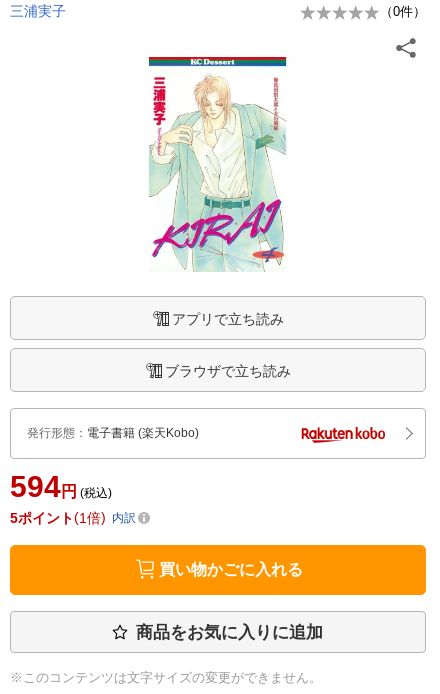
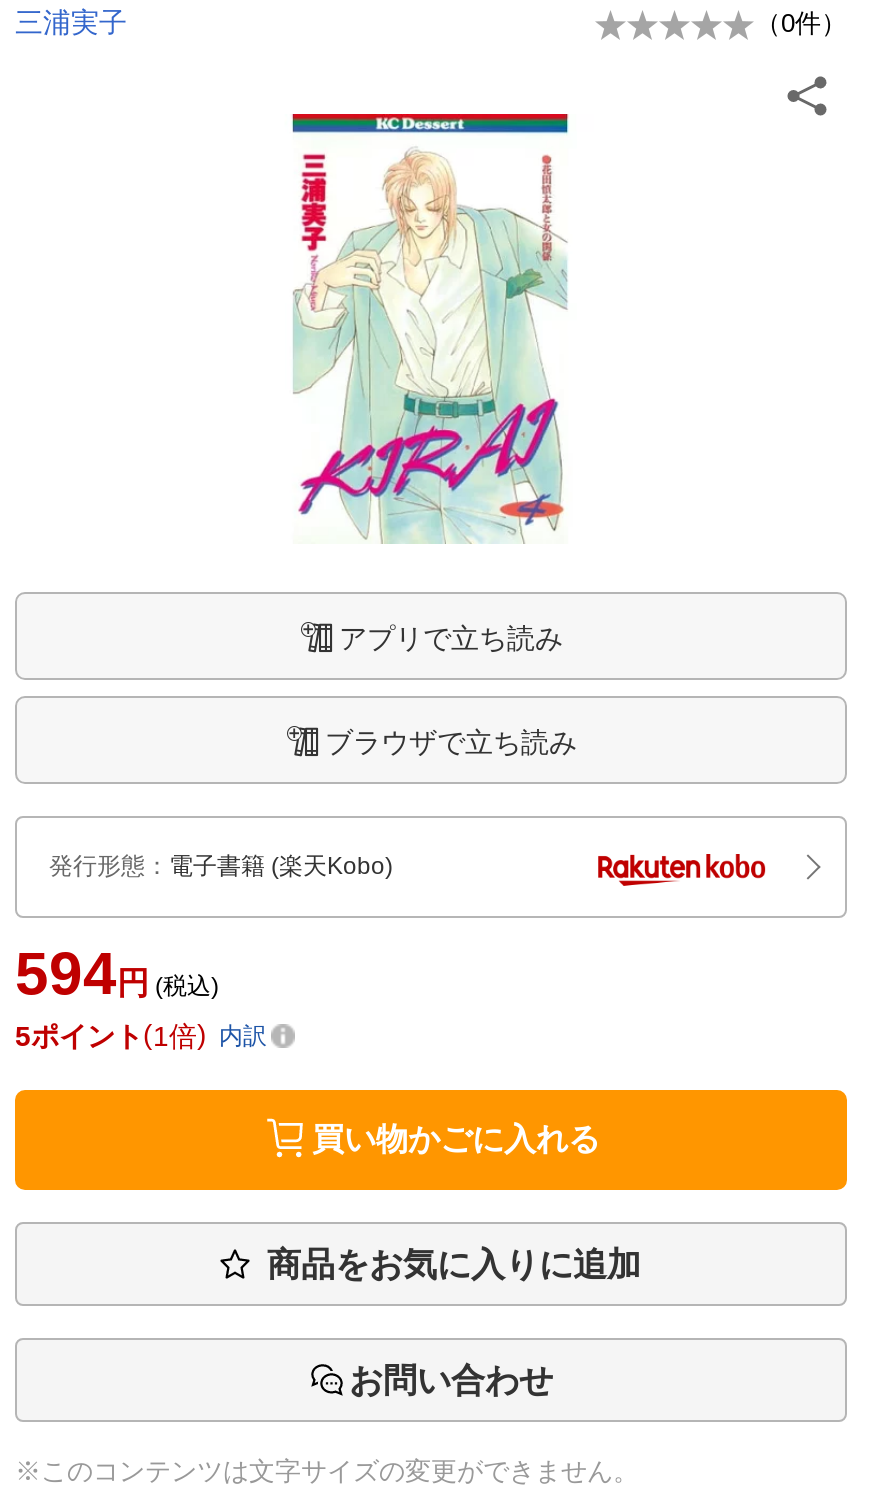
+ お問い合わせ
